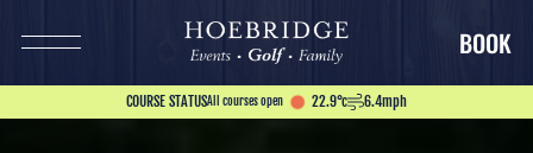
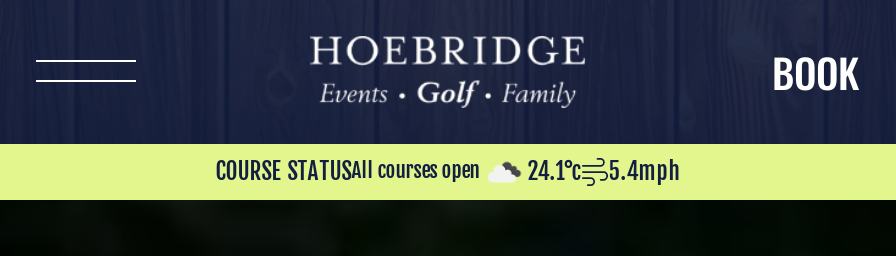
- 22.9°c
- 6.4mph
+ 24.1°c
+ 5.4mph
